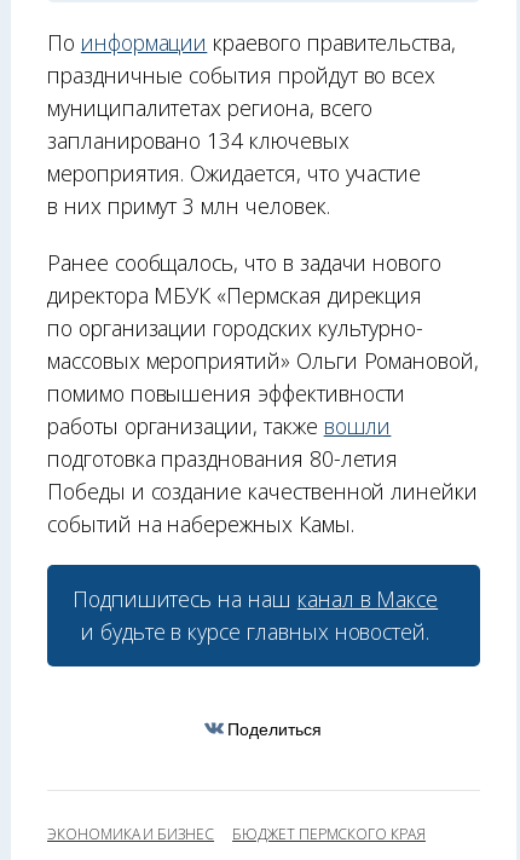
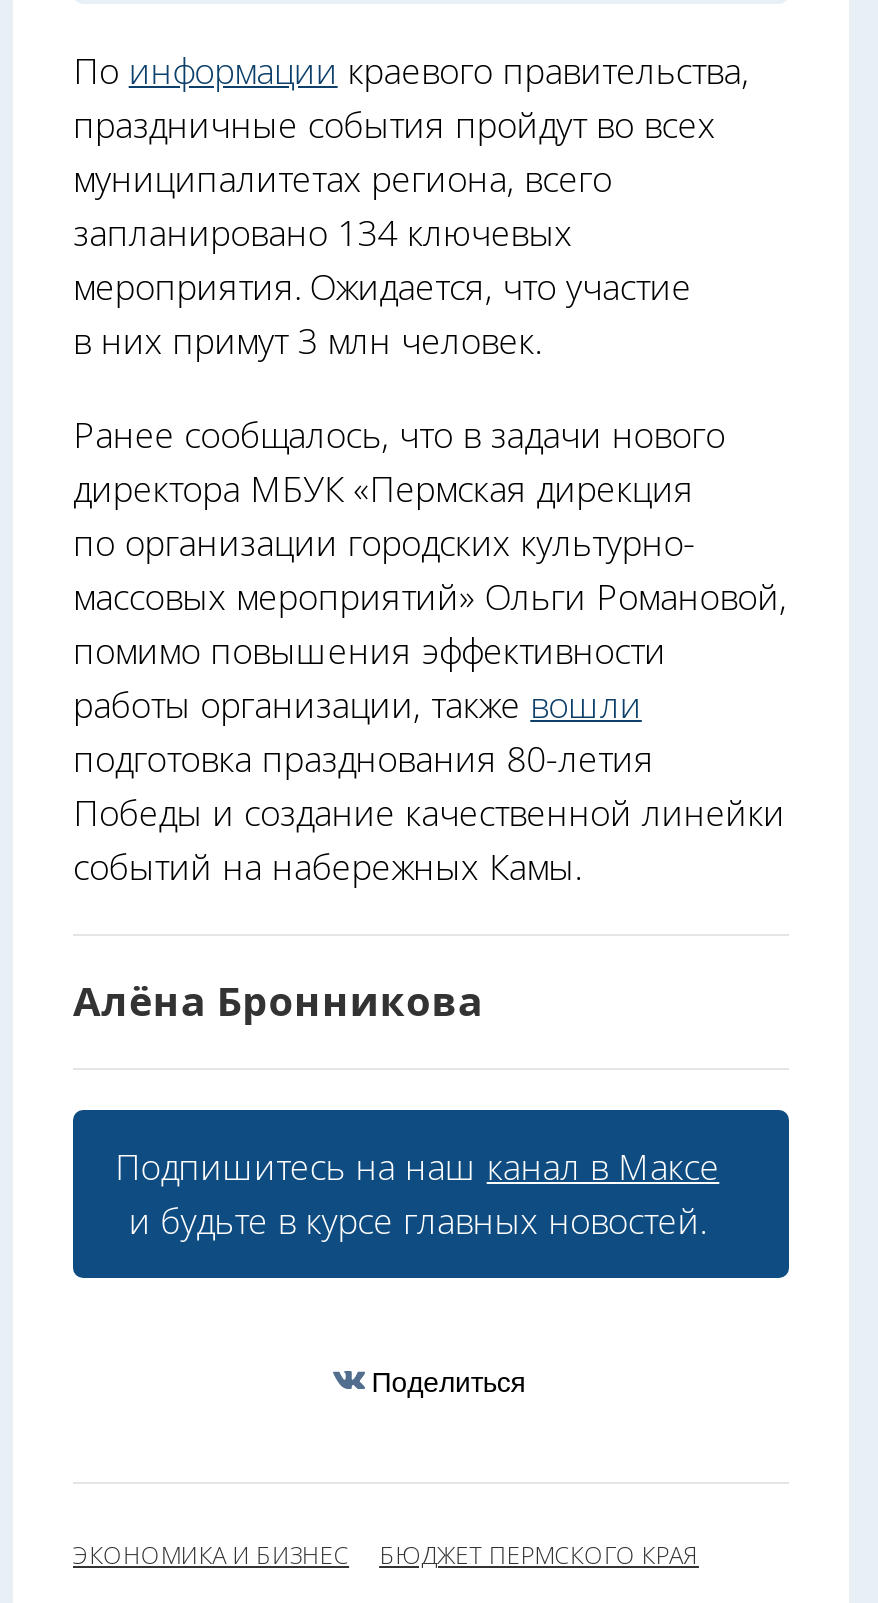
+ Алёна Бронникова
